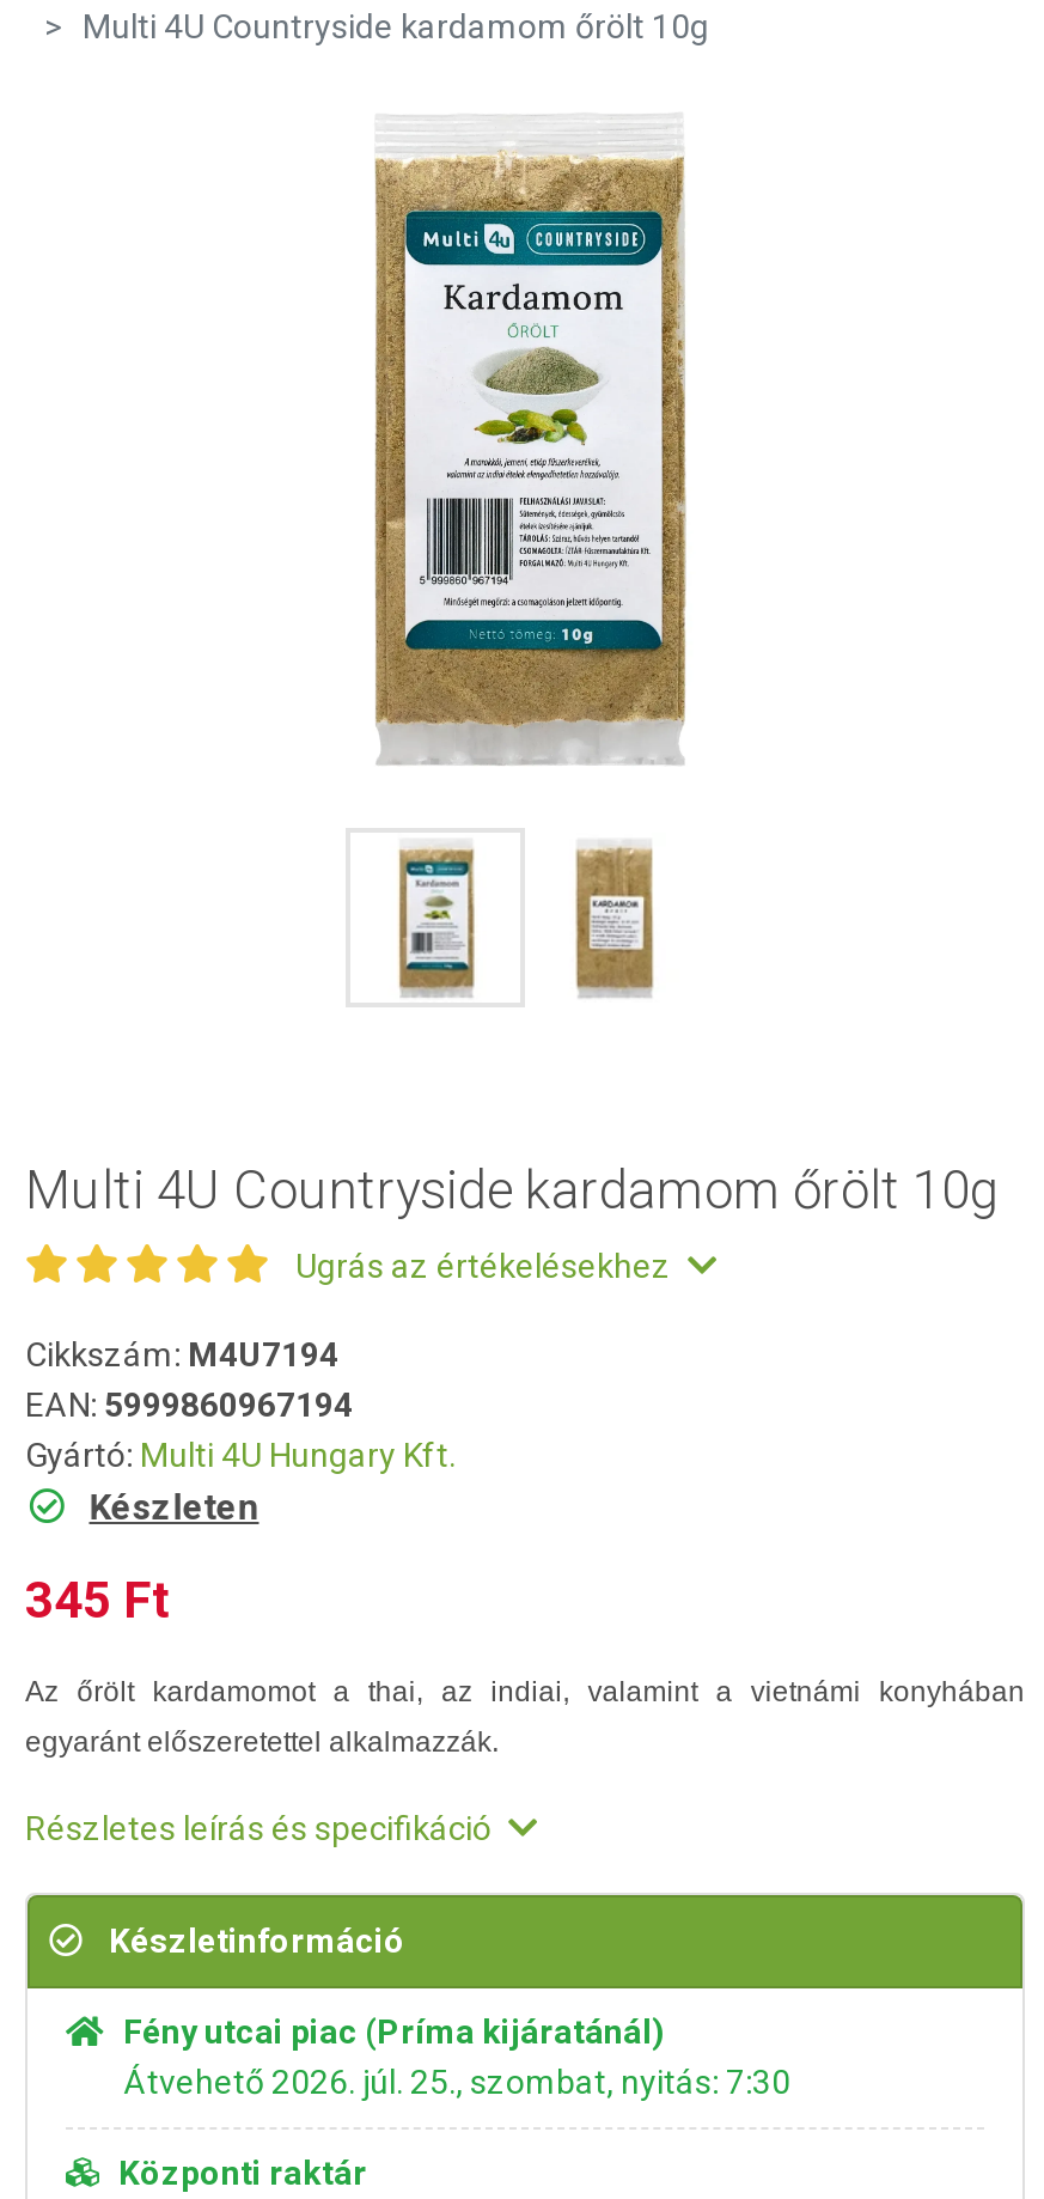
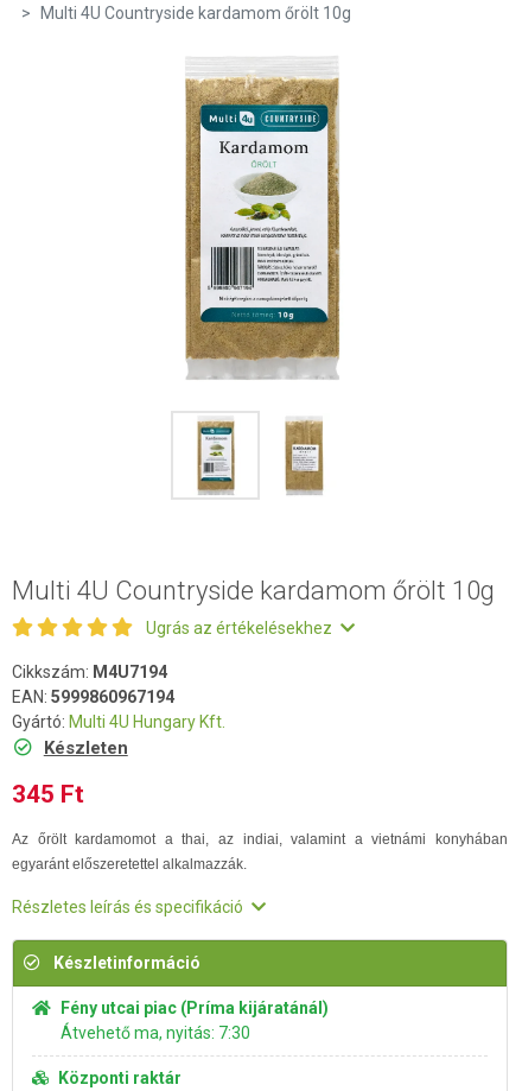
- Átvehető 2026. júl. 25., szombat, nyitás: 7:30
+ Átvehető ma, nyitás: 7:30
